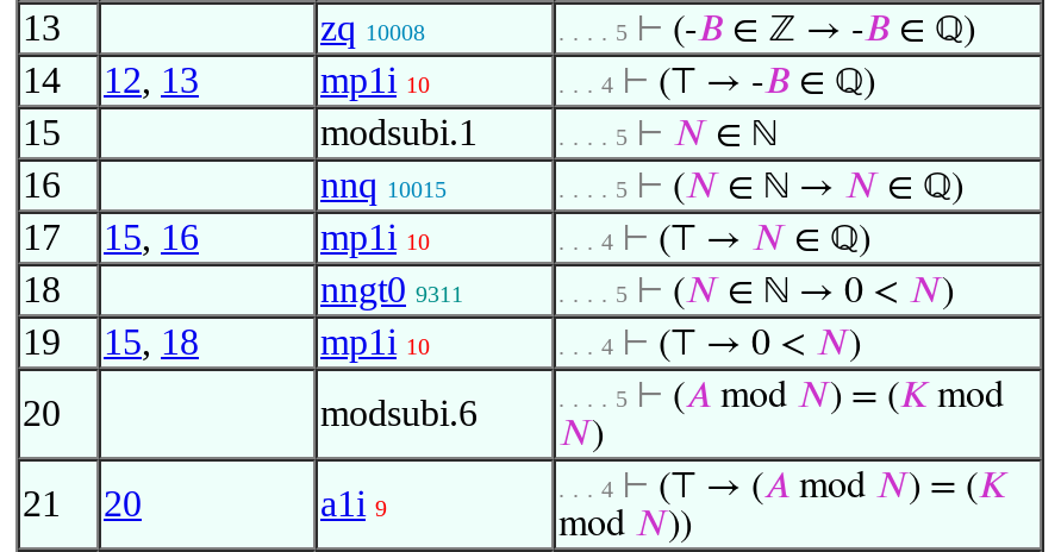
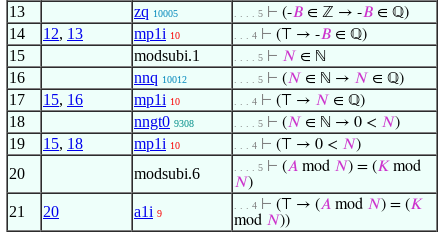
- zq 10008
+ zq 10005

- nnq 10015
+ nnq 10012

- nngt0 9311
+ nngt0 9308
